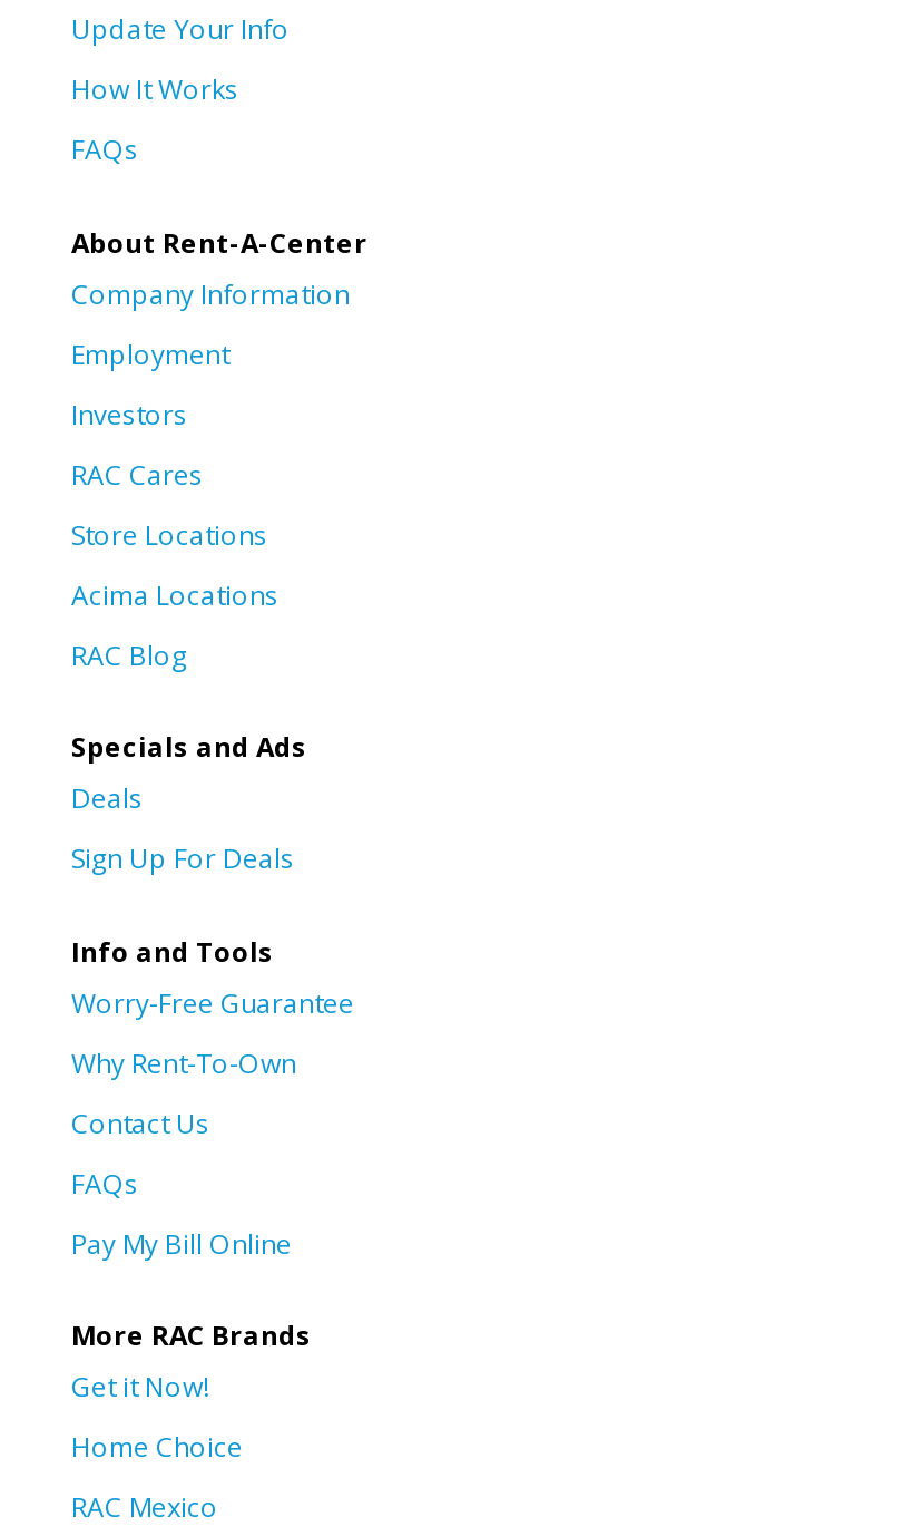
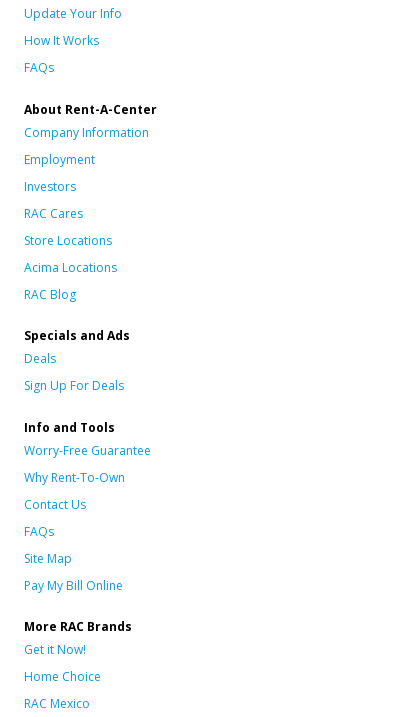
+ Site Map
